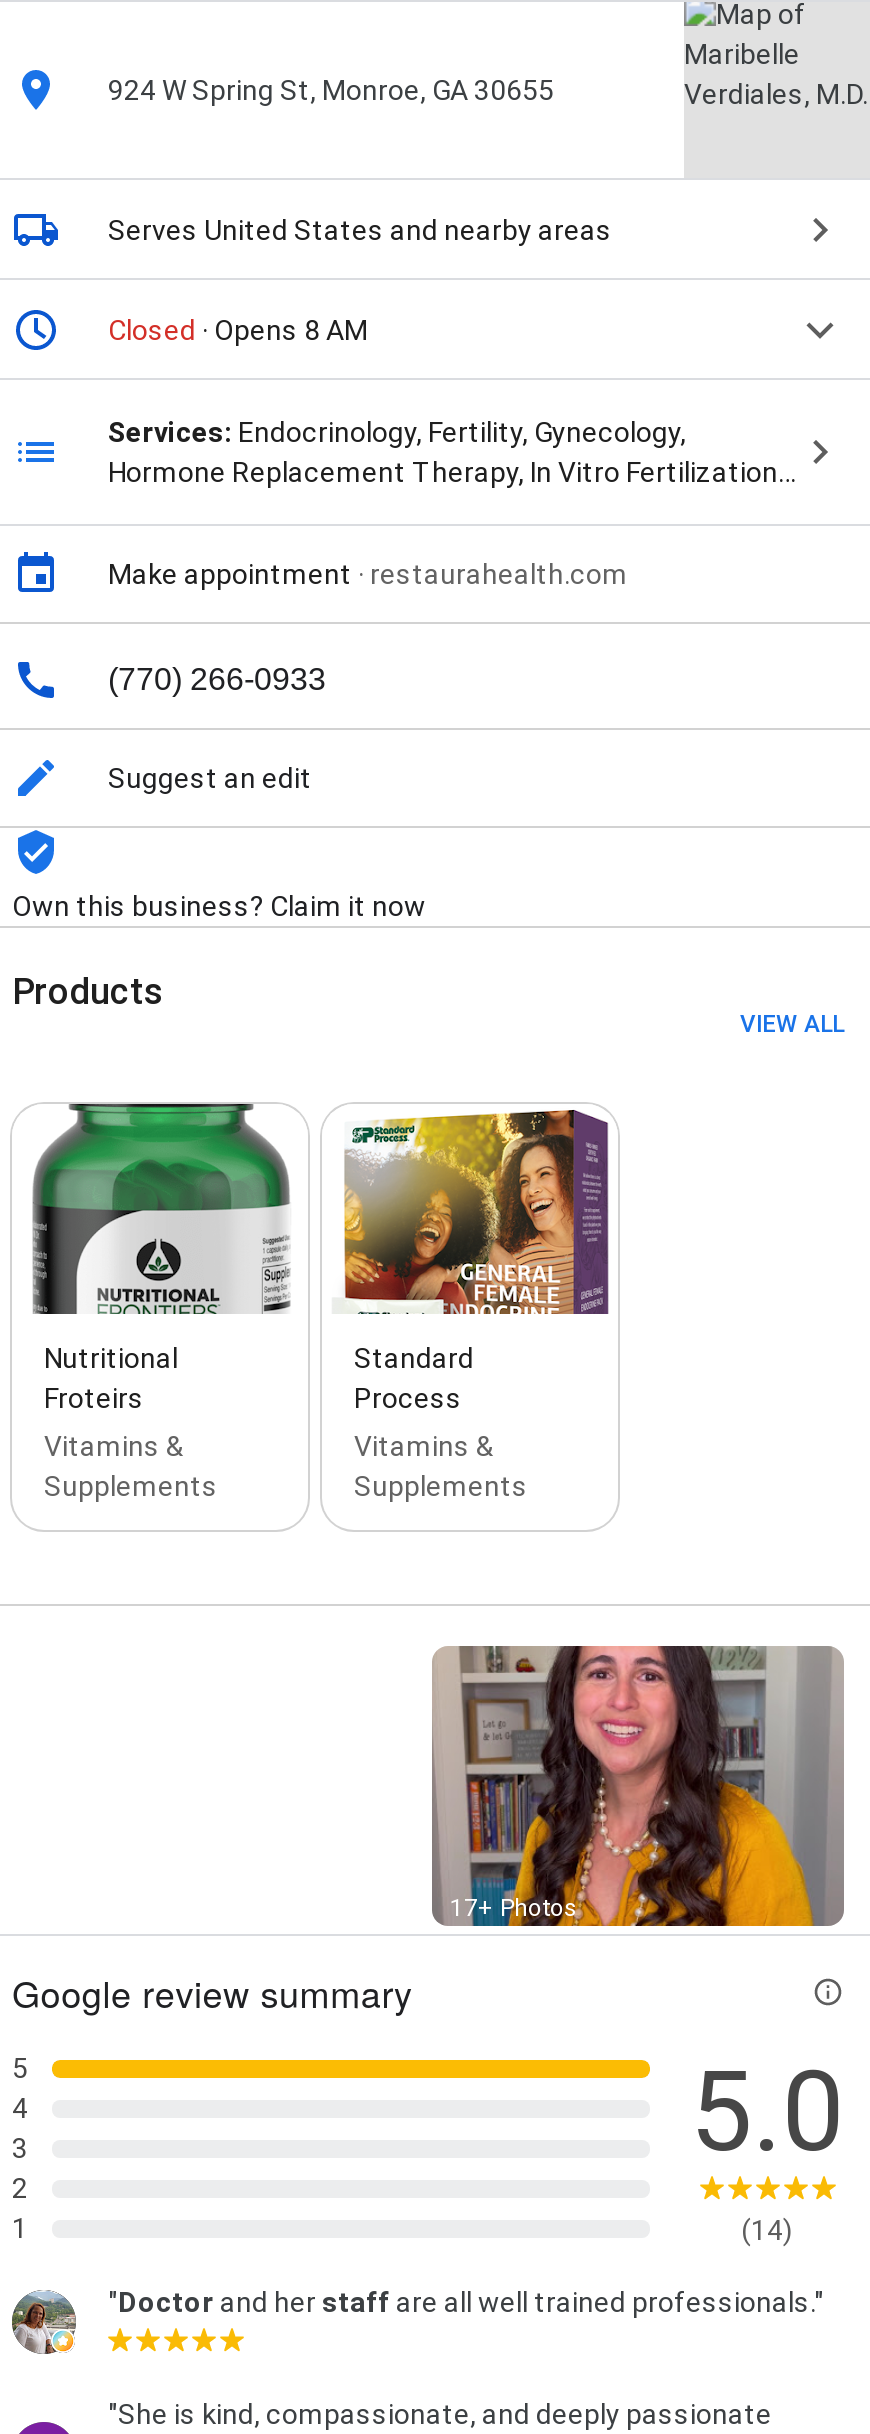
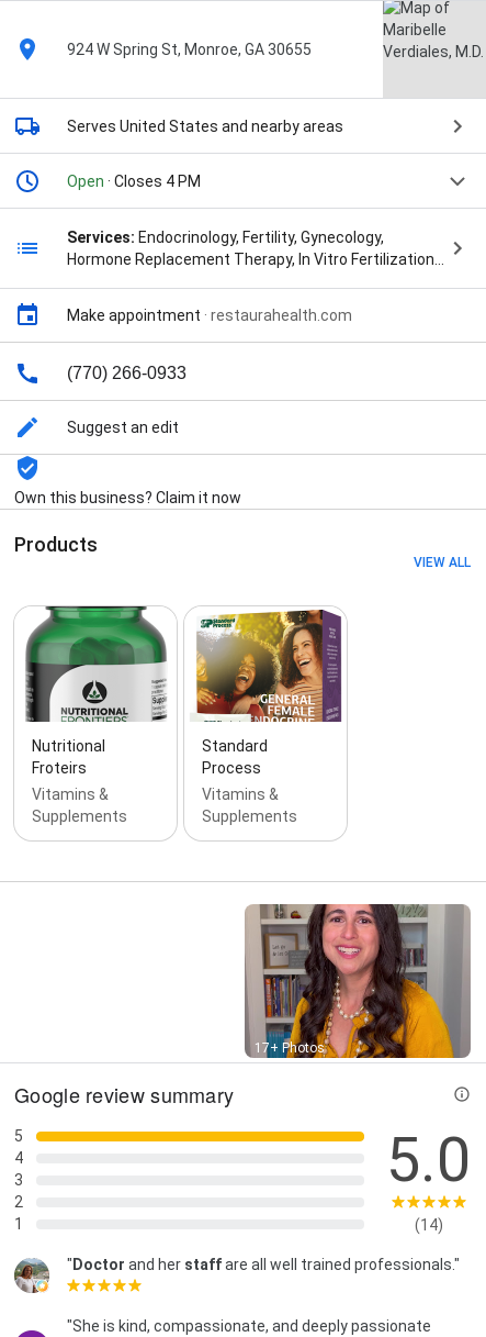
- Closed · Opens 8 AM
+ Open · Closes 4 PM
